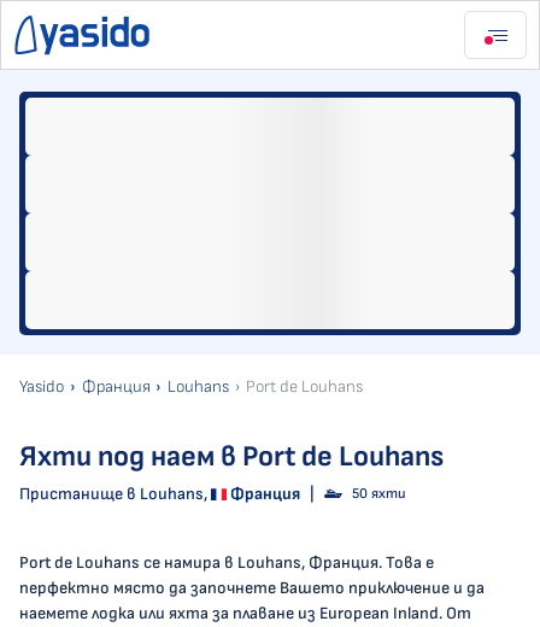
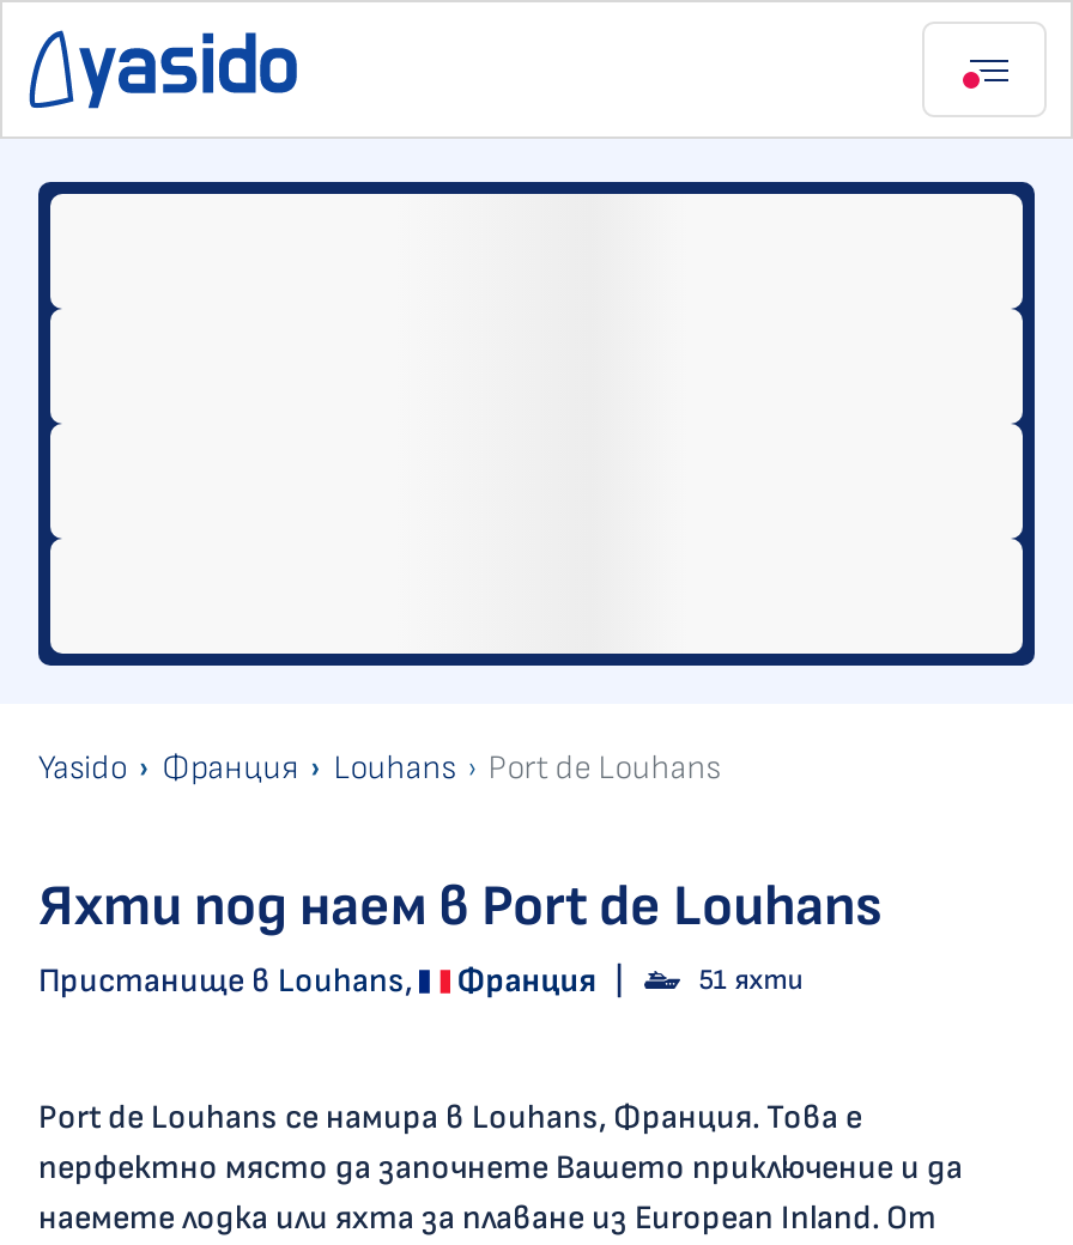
- 50 яхти
+ 51 яхти
